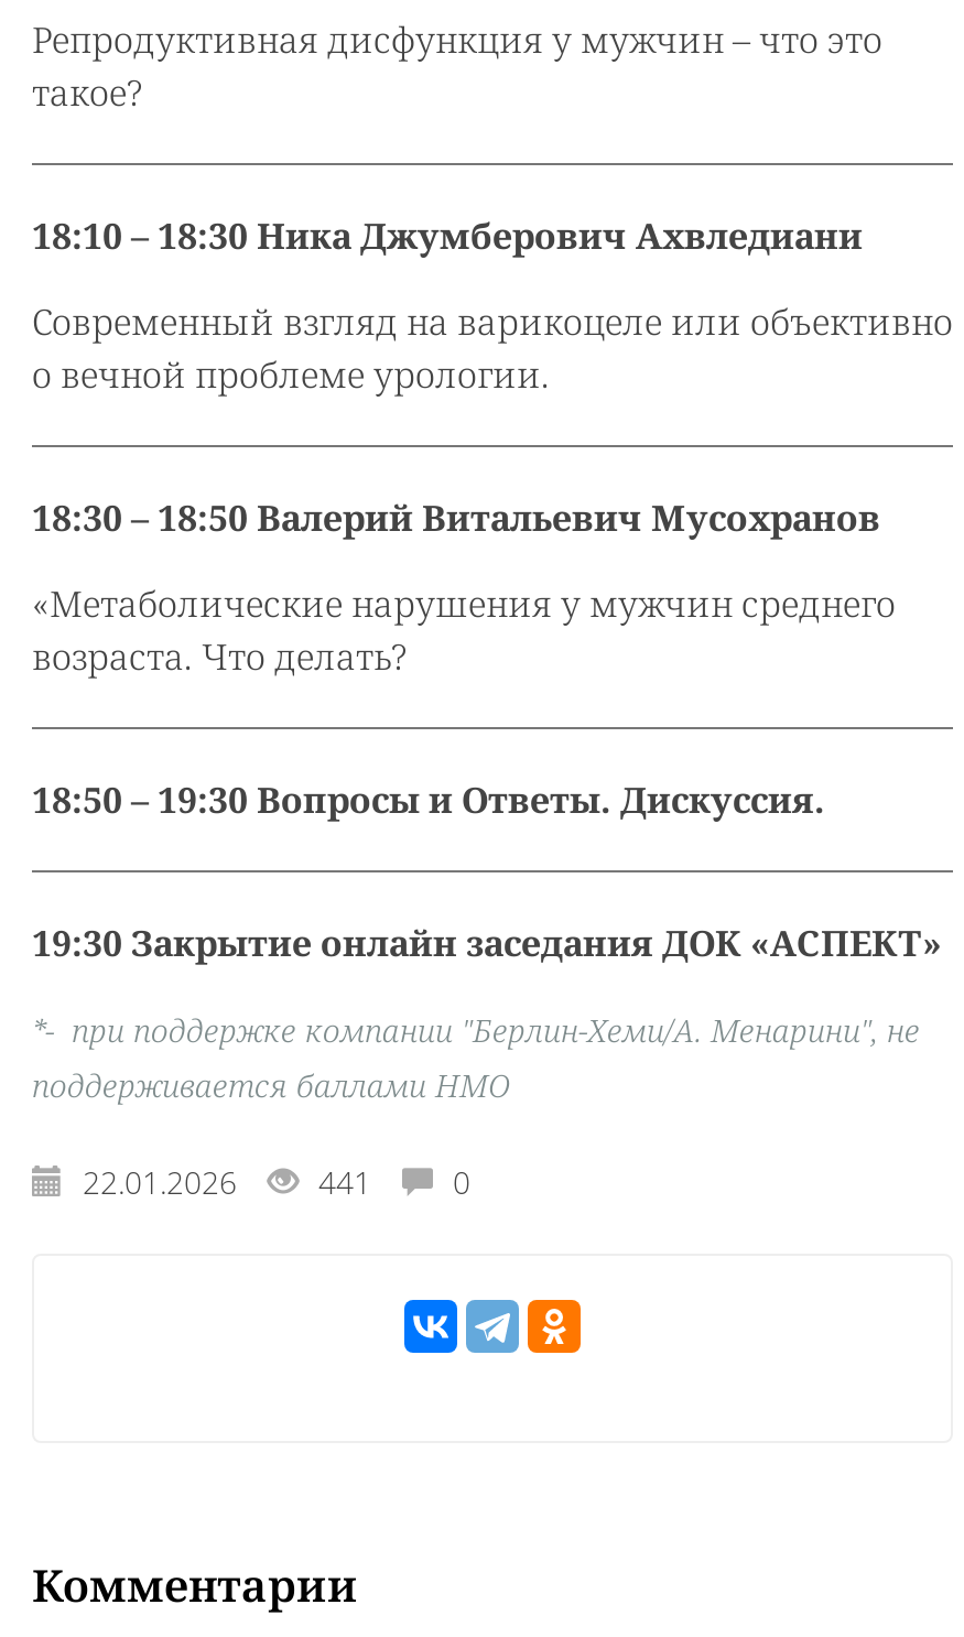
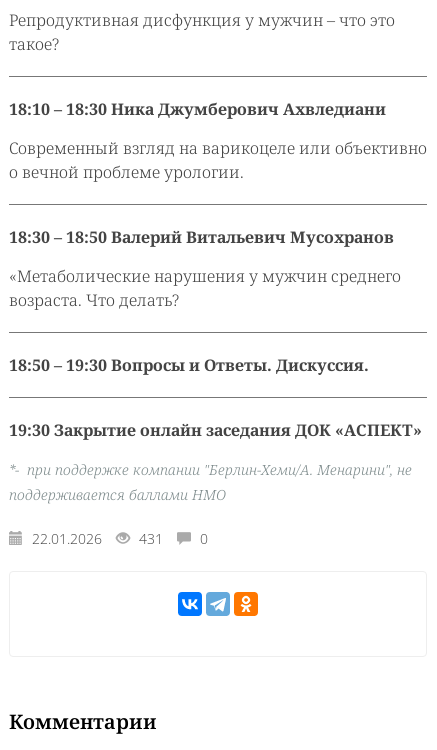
- 22.01.2026 441 0
+ 22.01.2026 431 0
